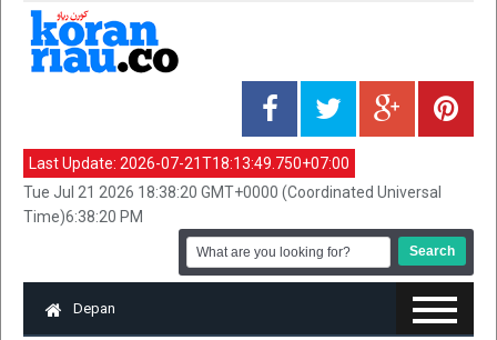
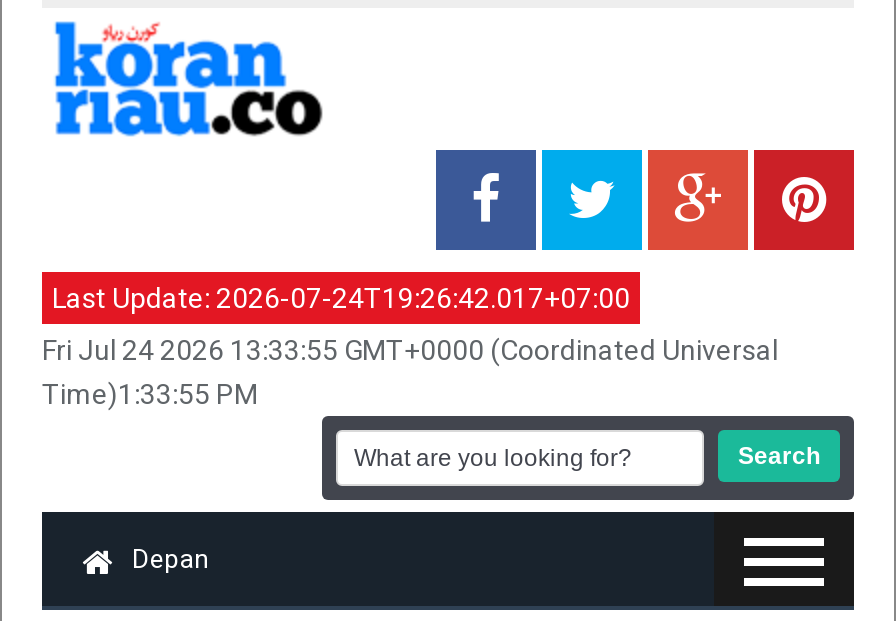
- Last Update: 2026-07-21T18:13:49.750+07:00
+ Last Update: 2026-07-24T19:26:42.017+07:00

- Tue Jul 21 2026 18:38:20 GMT+0000 (Coordinated Universal
+ Fri Jul 24 2026 13:33:55 GMT+0000 (Coordinated Universal

- Time)6:38:20 PM
+ Time)1:33:55 PM
